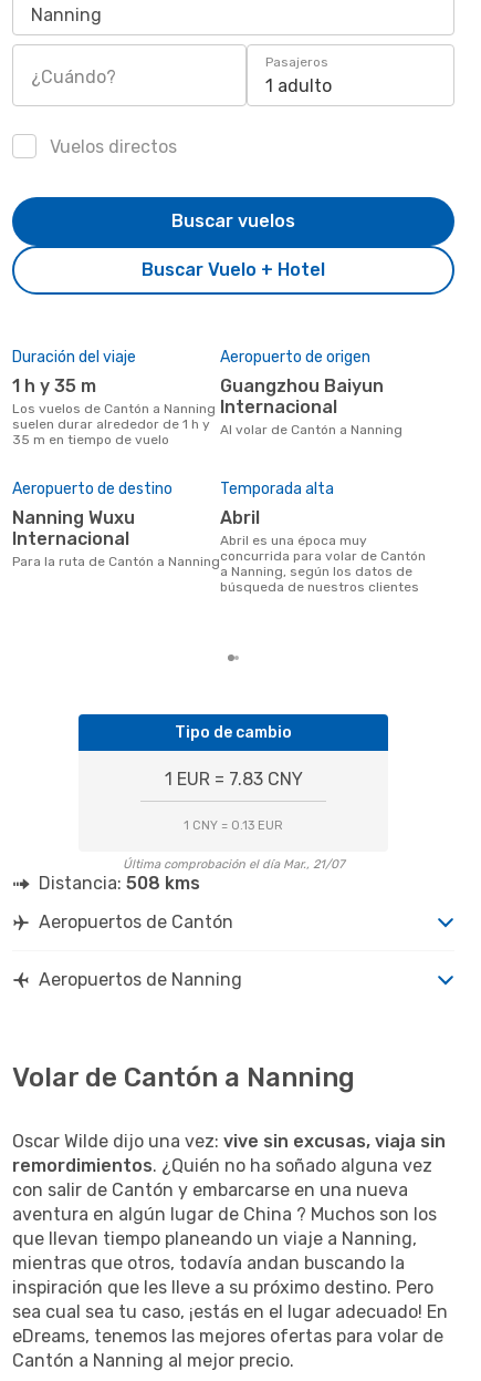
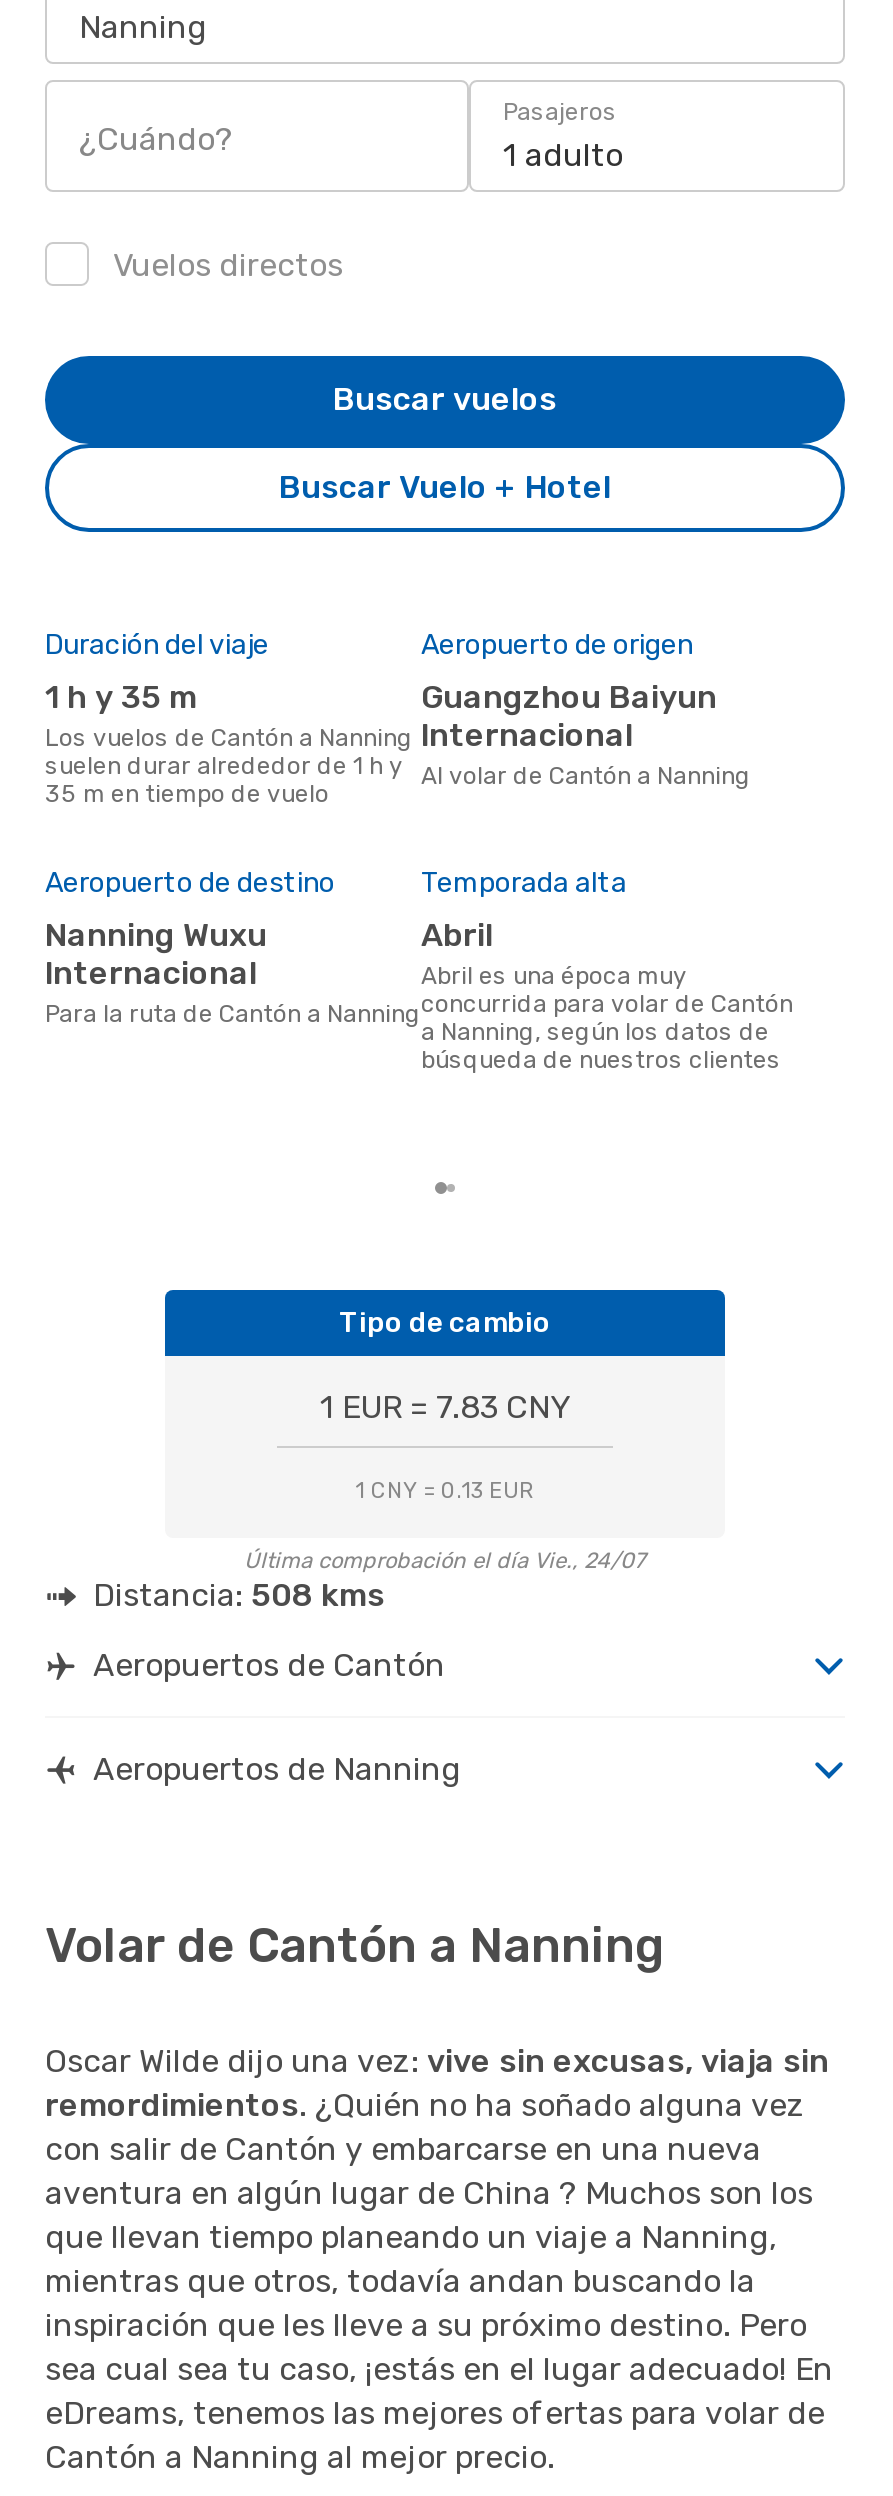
- Última comprobación el día Mar., 21/07
+ Última comprobación el día Vie., 24/07
